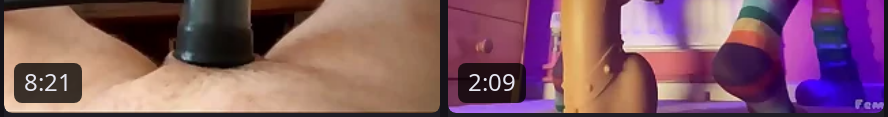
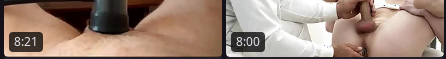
- 2:09
+ 8:00
